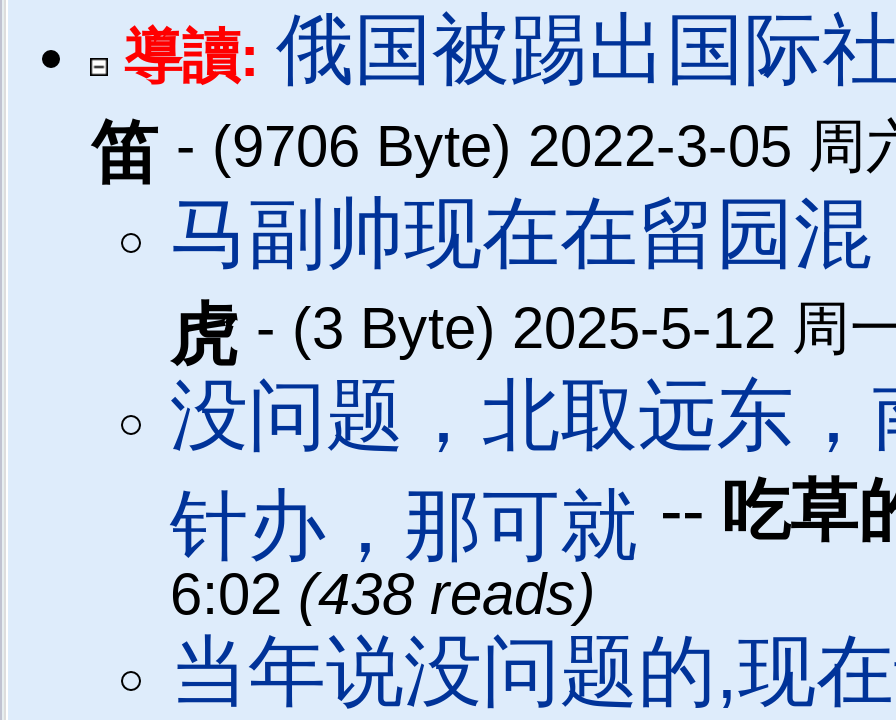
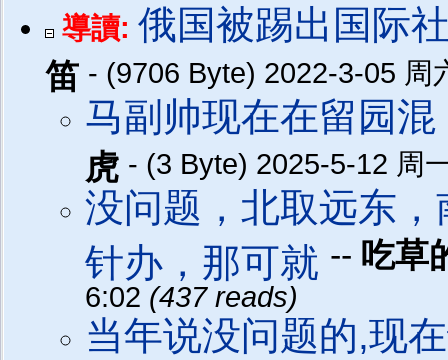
- 6:02 (438 reads)
+ 6:02 (437 reads)
